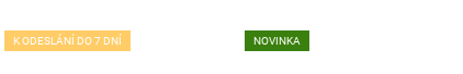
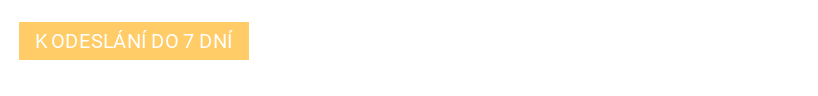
- NOVINKA
